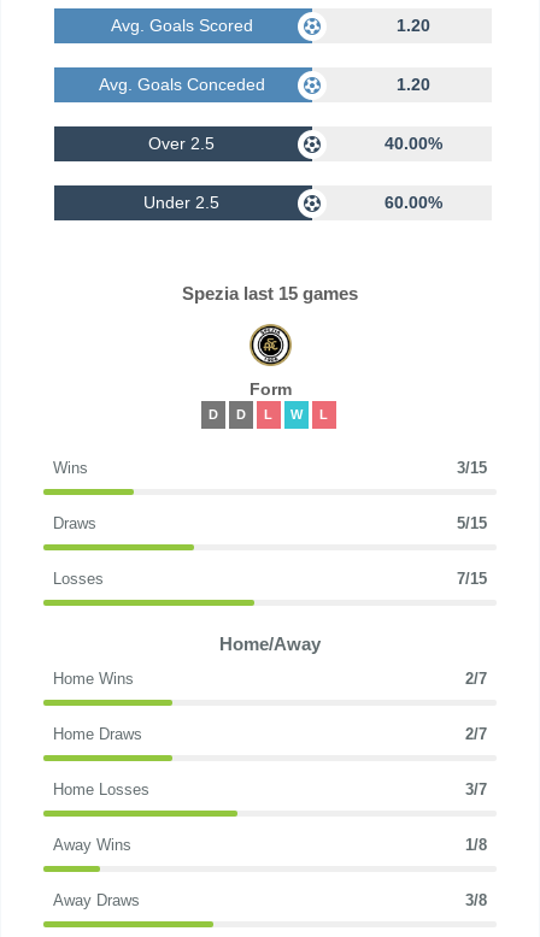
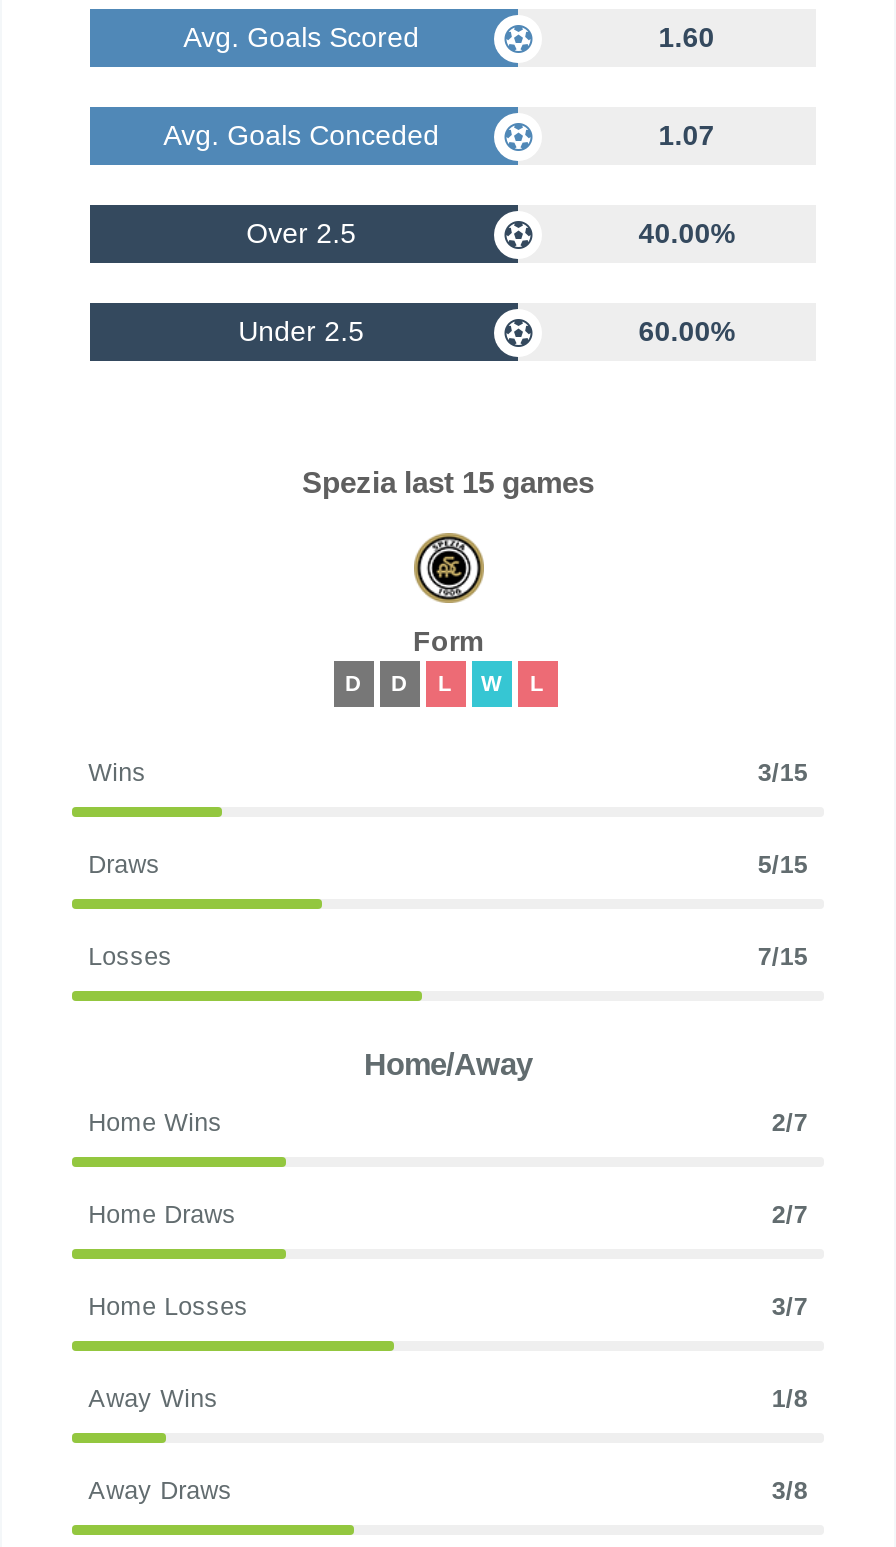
- 1.20
+ 1.60

- 1.20
+ 1.07
